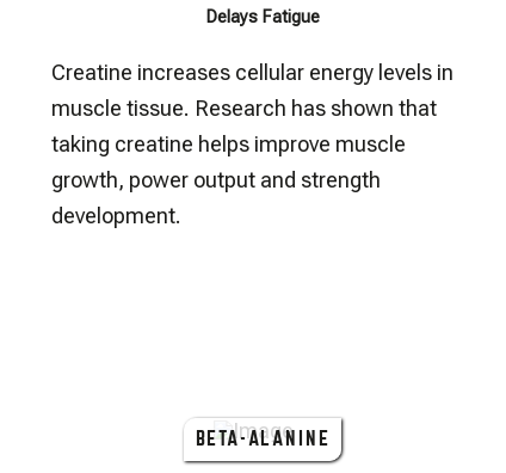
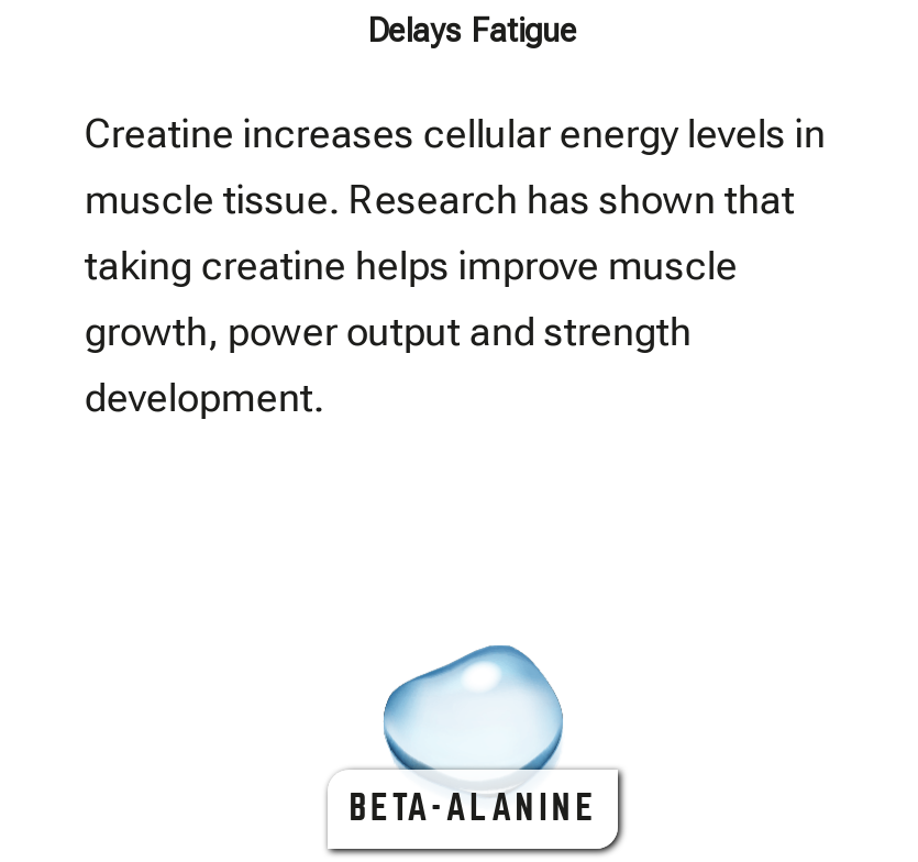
+ [image]
